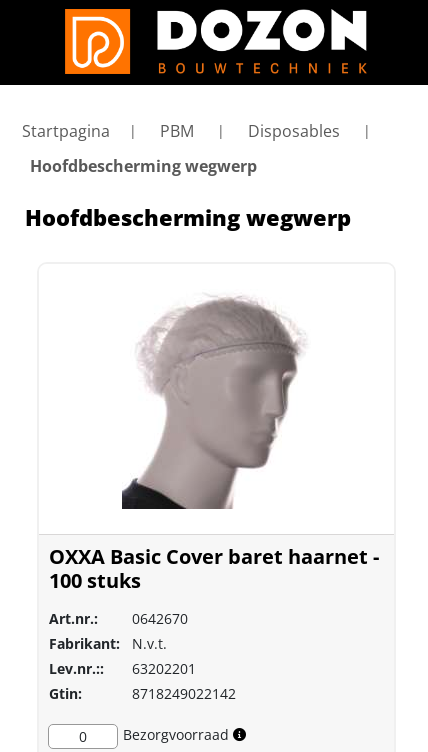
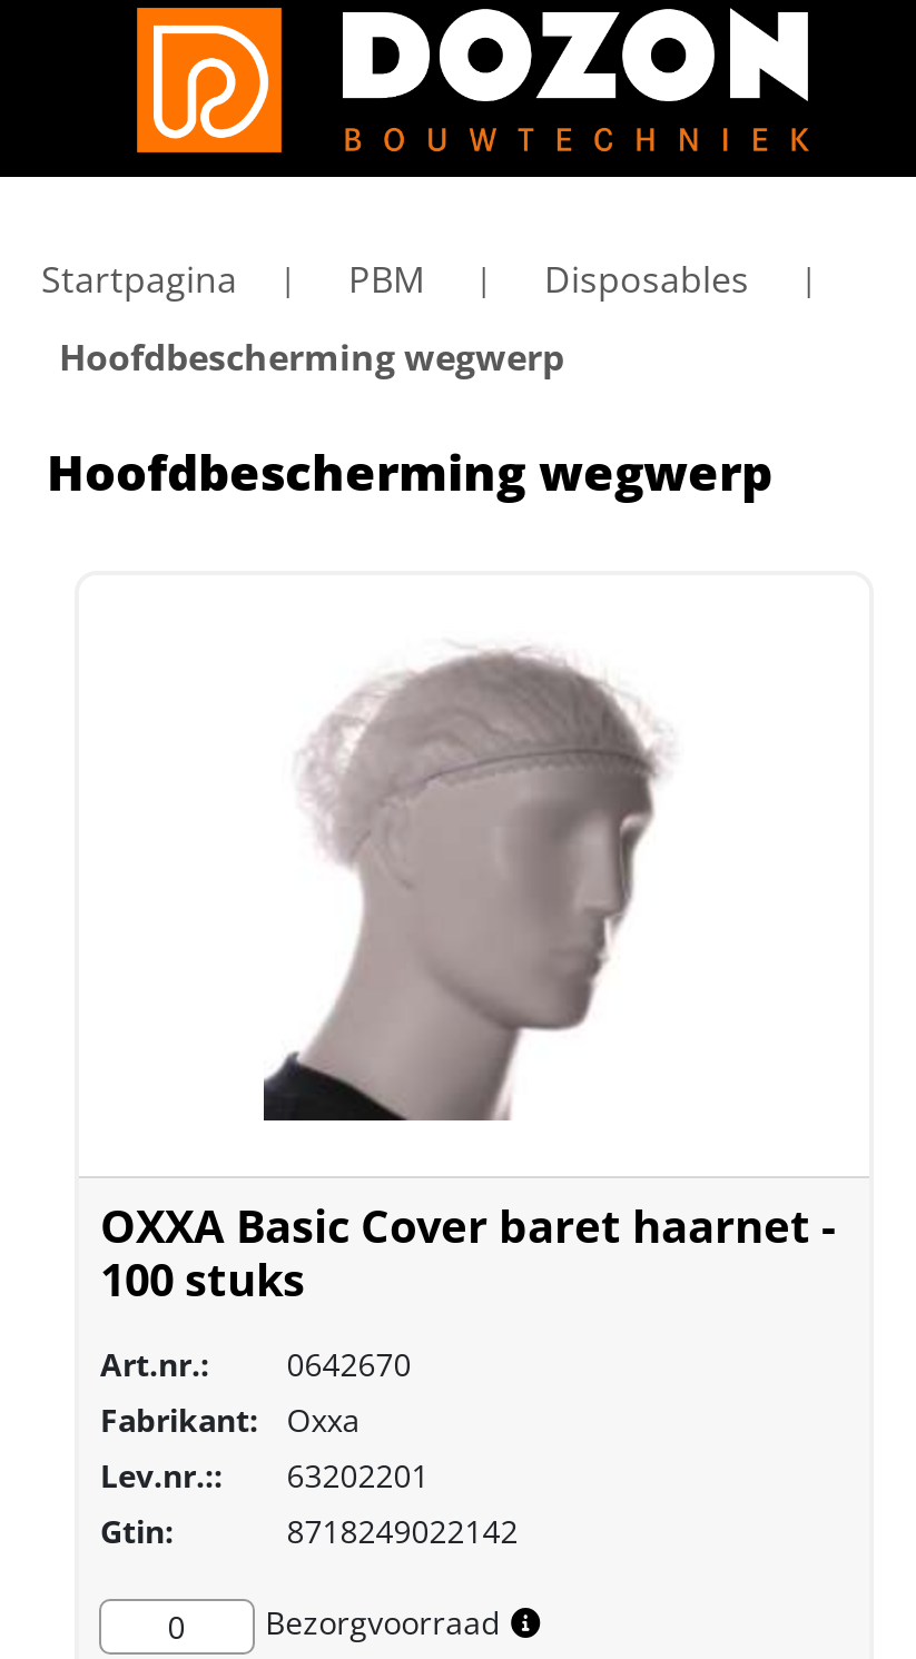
- N.v.t.
+ Oxxa
